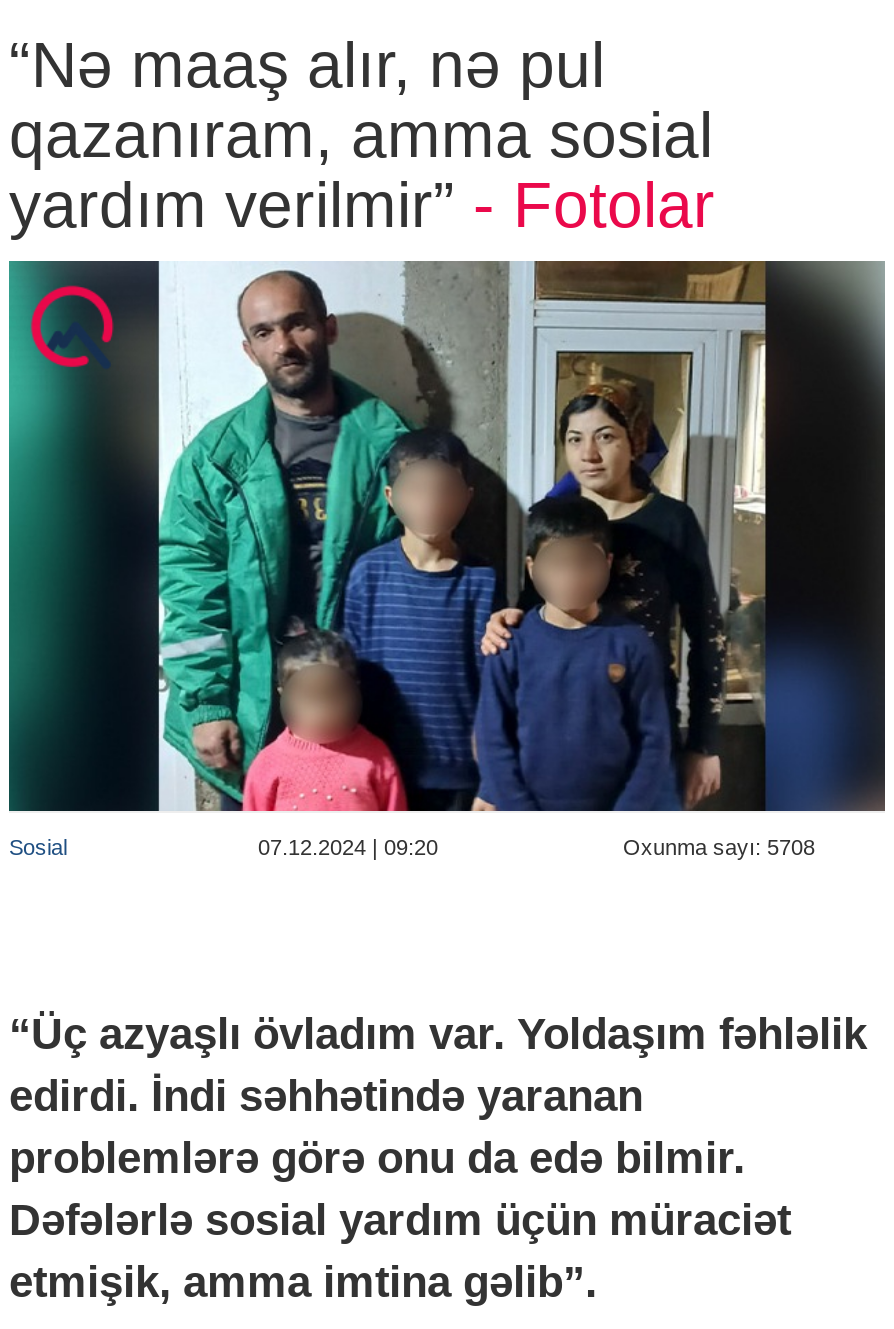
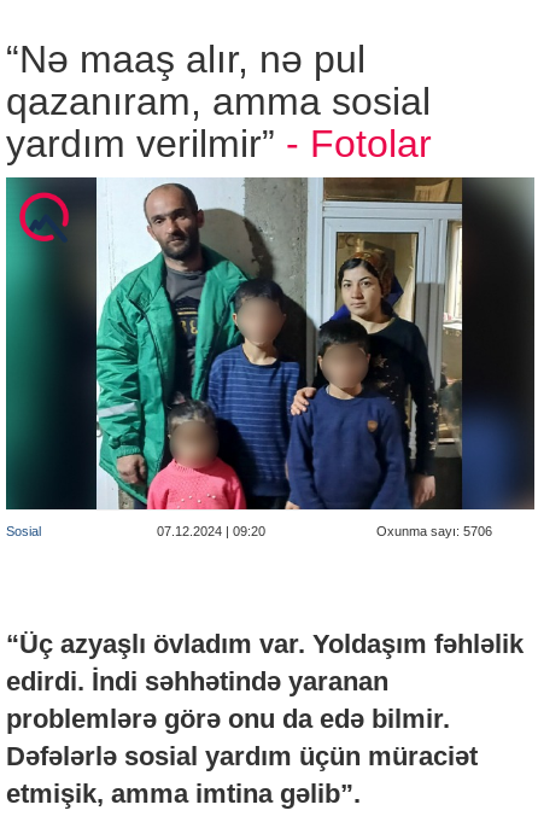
- Oxunma sayı: 5708
+ Oxunma sayı: 5706
